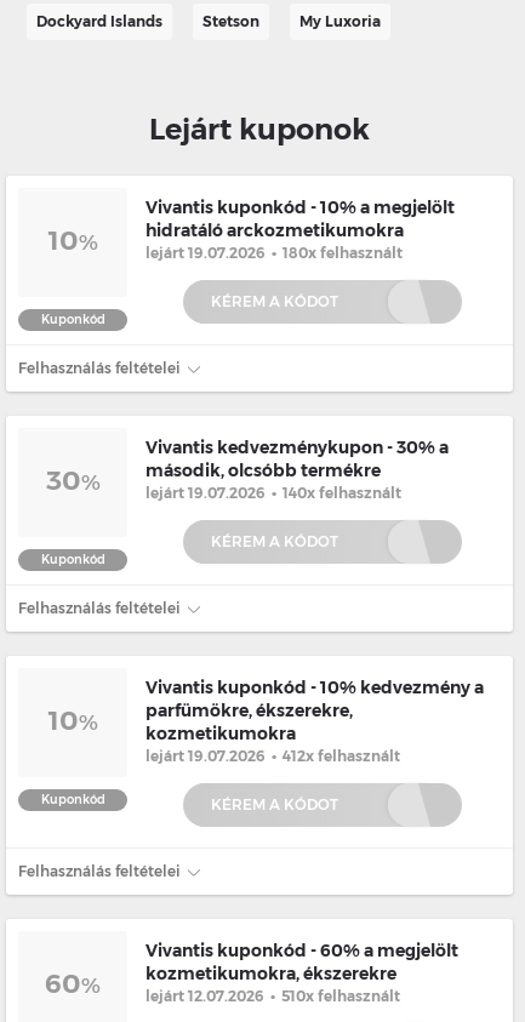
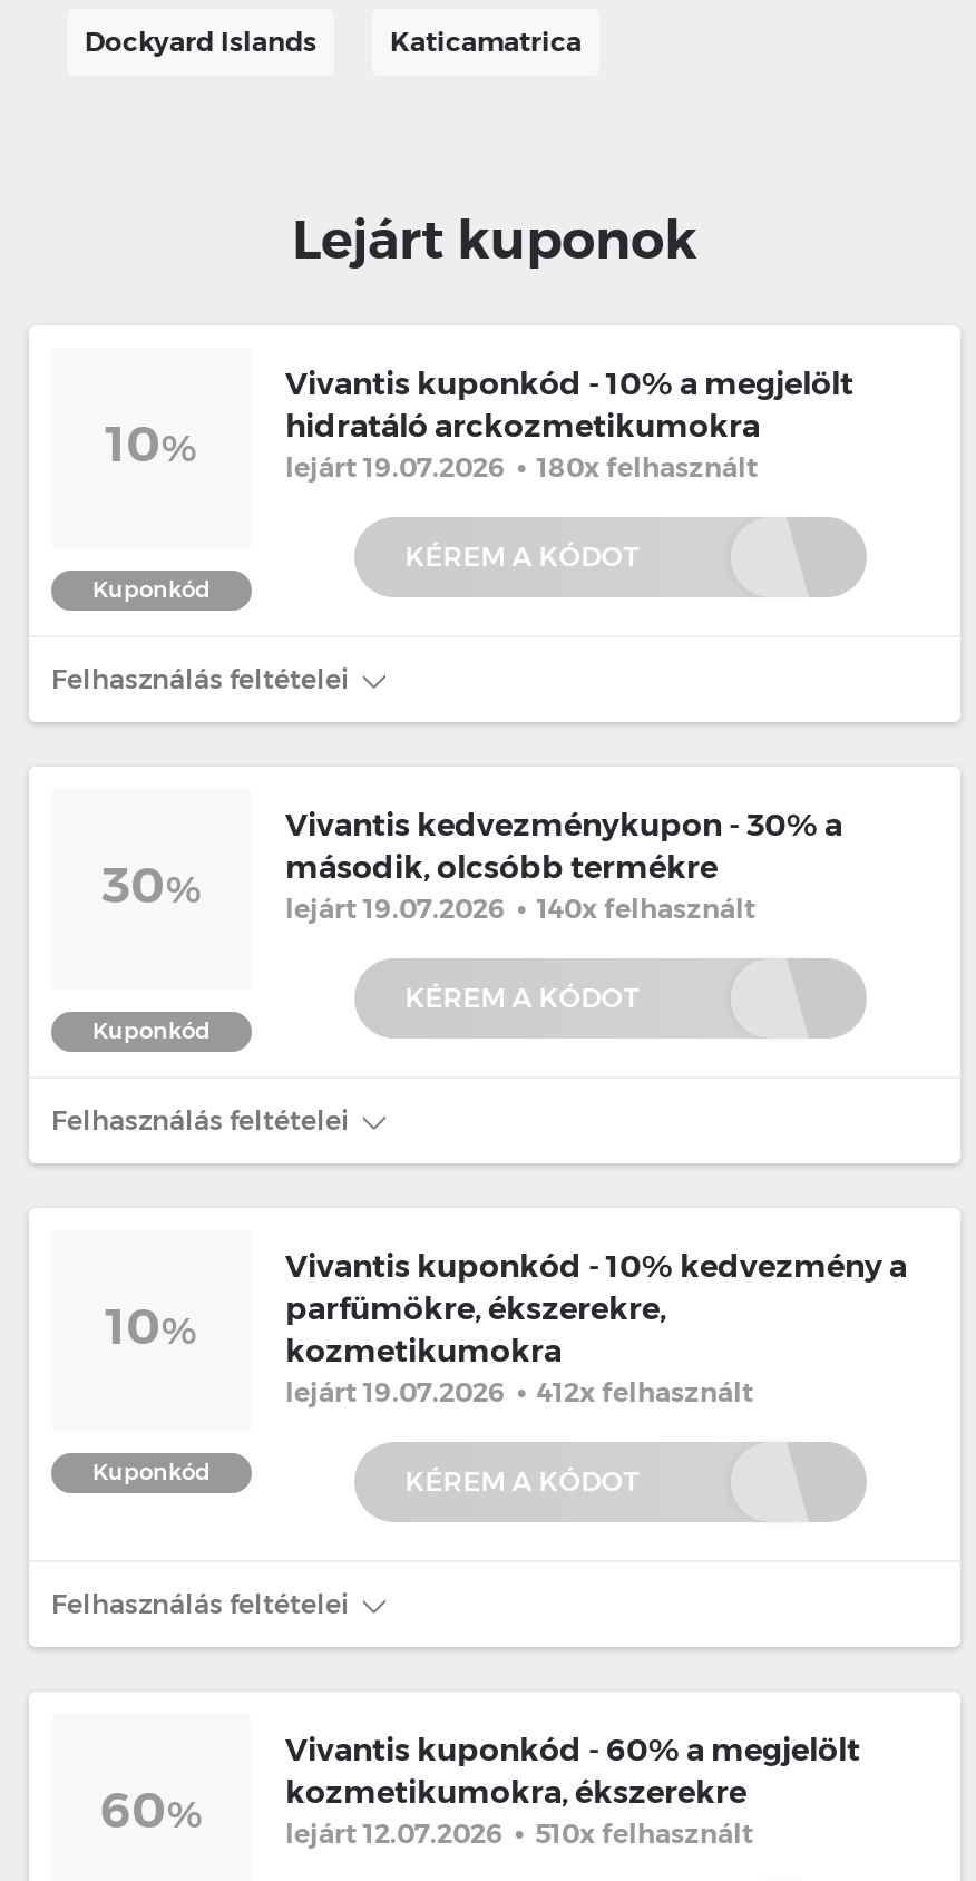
- Stetson
- My Luxoria
+ Katicamatrica
